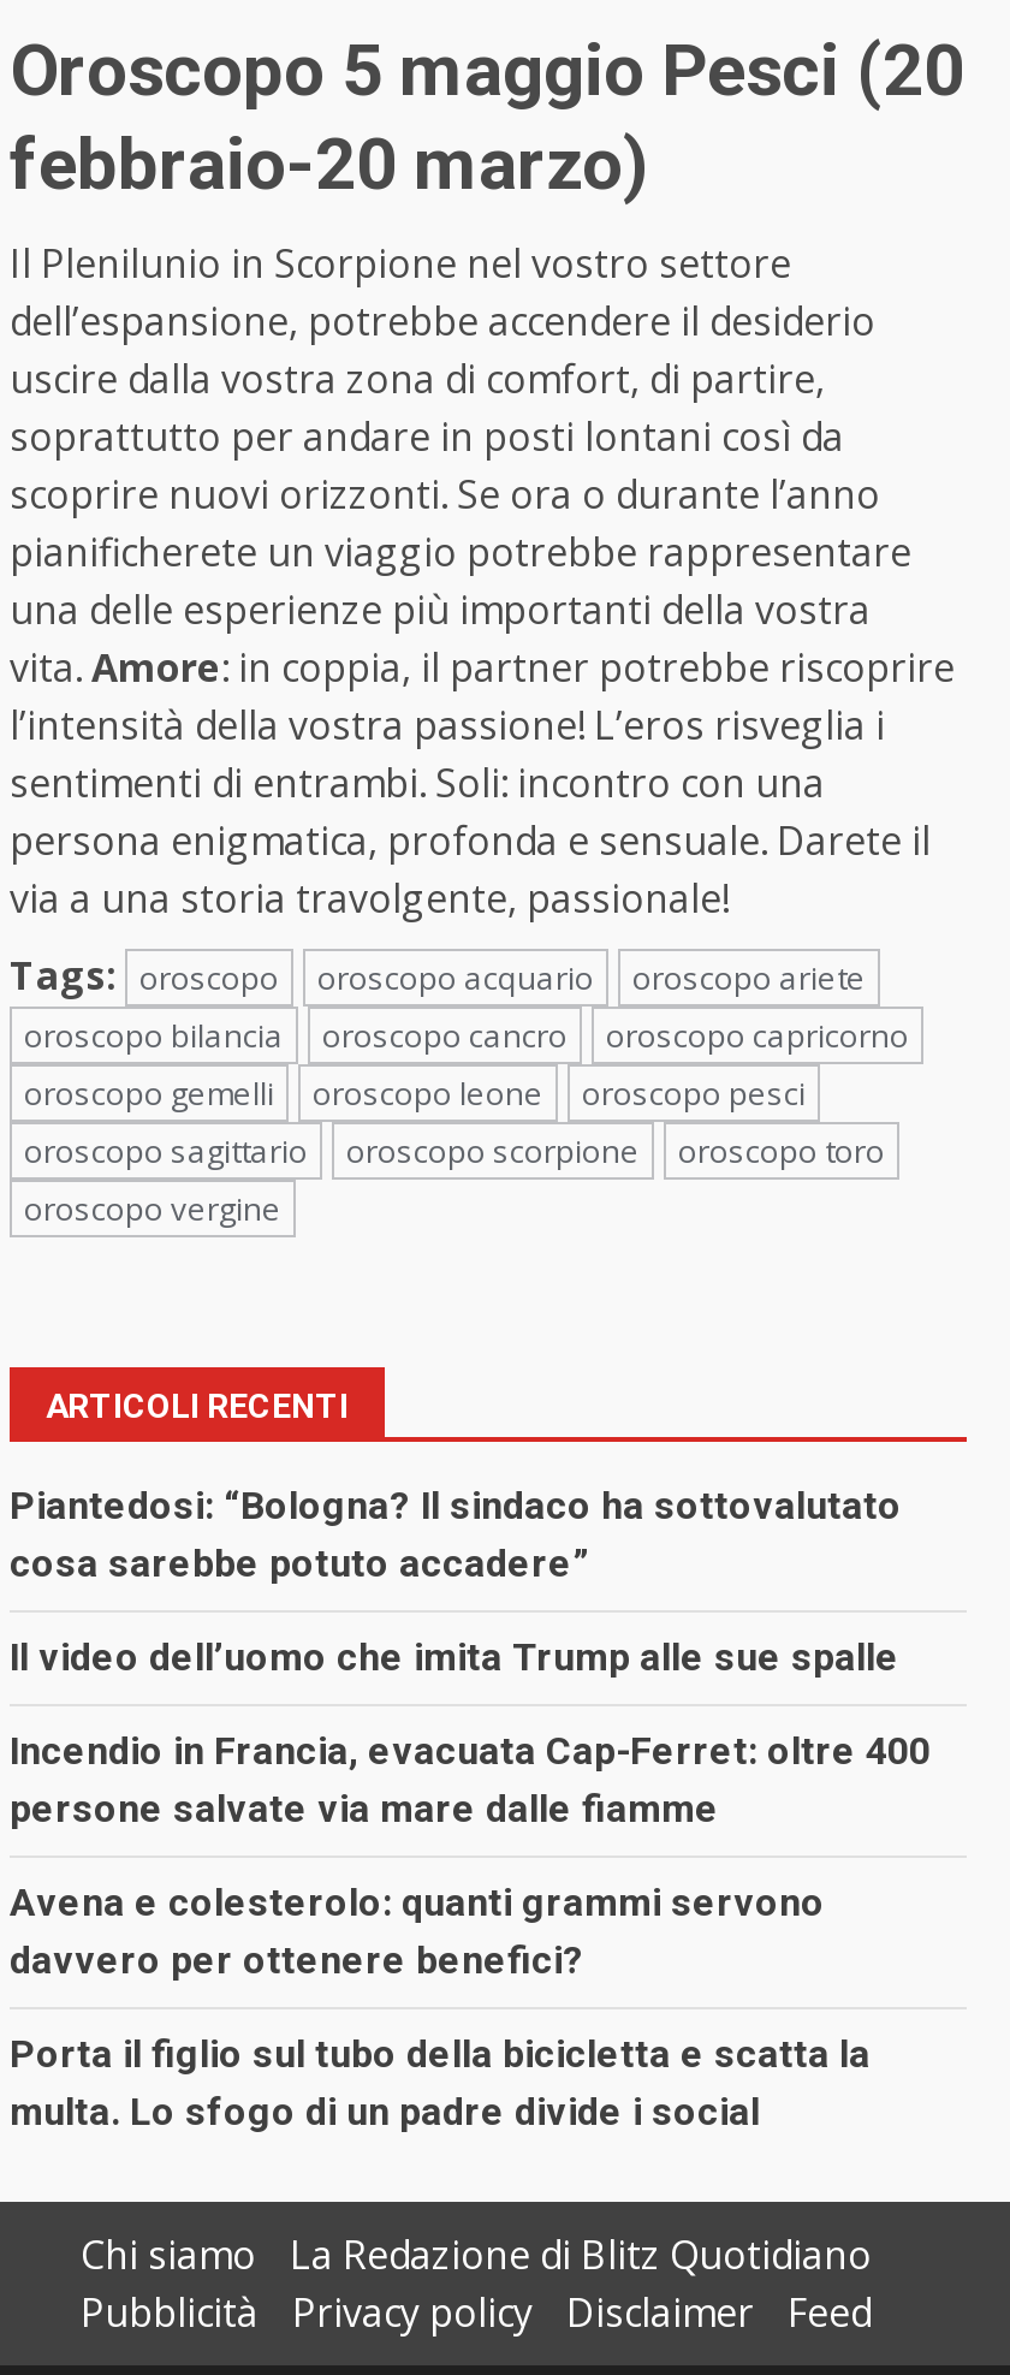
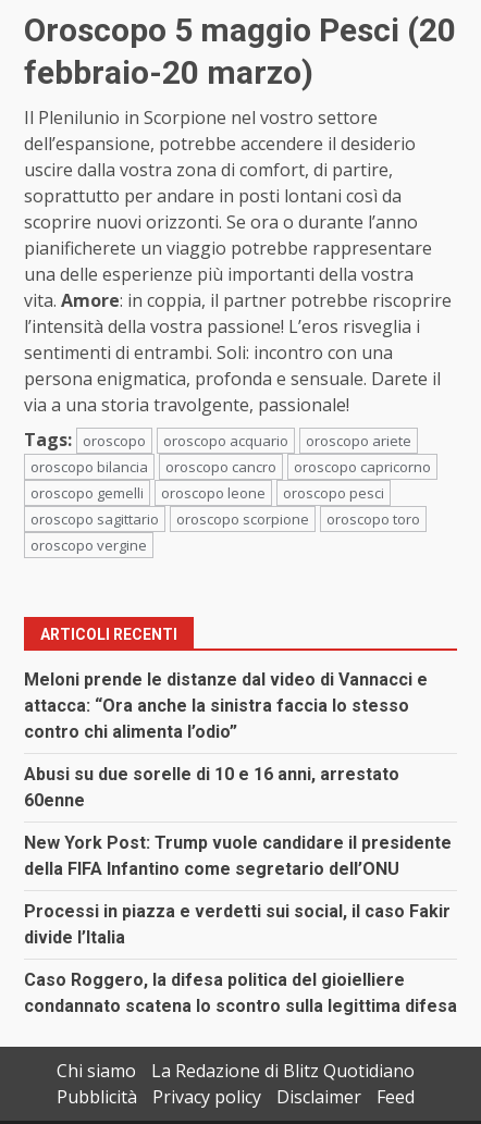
- Piantedosi: “Bologna? Il sindaco ha sottovalutato
- cosa sarebbe potuto accadere”
+ Meloni prende le distanze dal video di Vannacci e
+ attacca: “Ora anche la sinistra faccia lo stesso
+ contro chi alimenta l’odio”

- Il video dell’uomo che imita Trump alle sue spalle
+ Abusi su due sorelle di 10 e 16 anni, arrestato
+ 60enne

- Incendio in Francia, evacuata Cap-Ferret: oltre 400
- persone salvate via mare dalle fiamme
+ New York Post: Trump vuole candidare il presidente
+ della FIFA Infantino come segretario dell’ONU

- Avena e colesterolo: quanti grammi servono
- davvero per ottenere benefici?
+ Processi in piazza e verdetti sui social, il caso Fakir
+ divide l’Italia

- Porta il figlio sul tubo della bicicletta e scatta la
- multa. Lo sfogo di un padre divide i social
+ Caso Roggero, la difesa politica del gioielliere
+ condannato scatena lo scontro sulla legittima difesa
